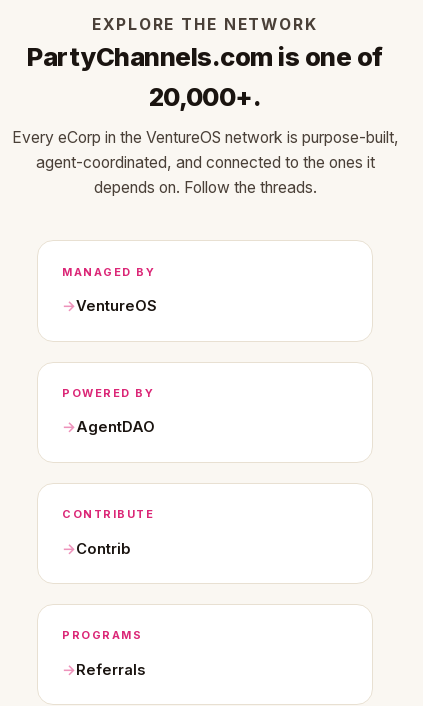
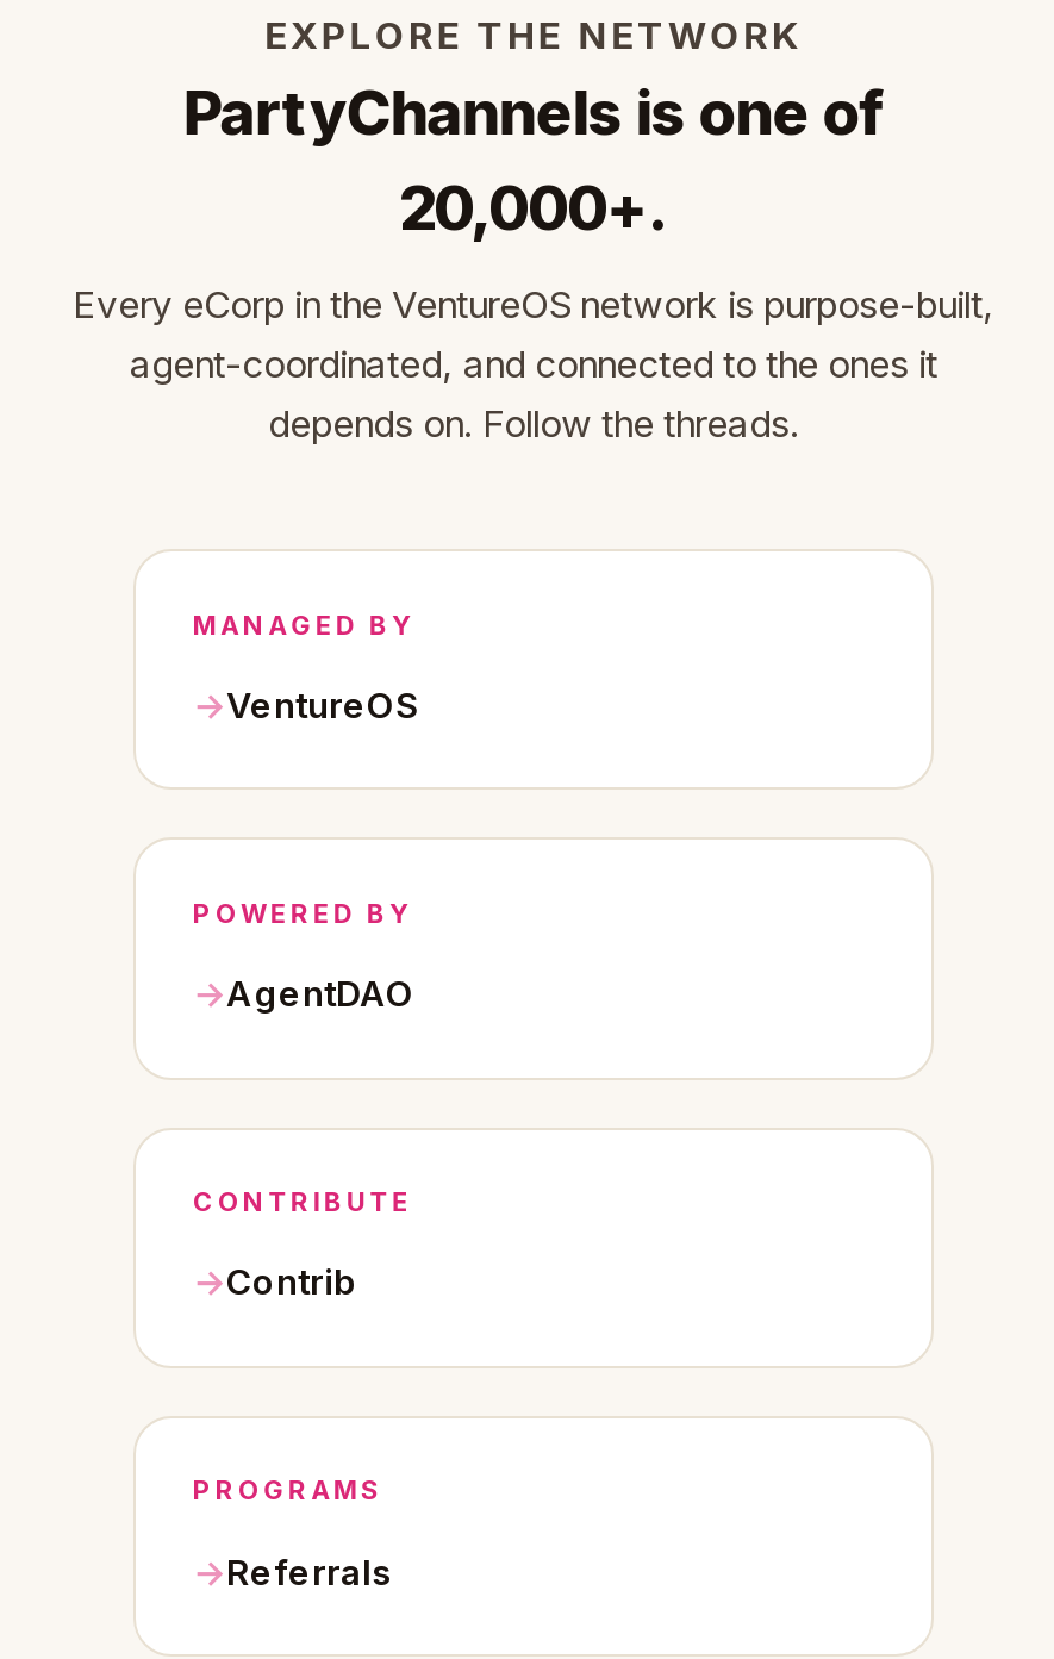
- PartyChannels.com is one of
+ PartyChannels is one of
